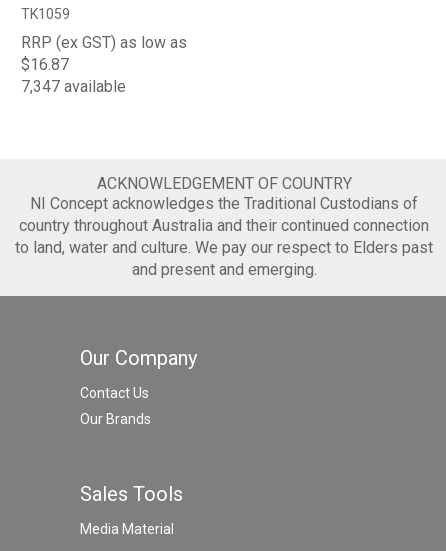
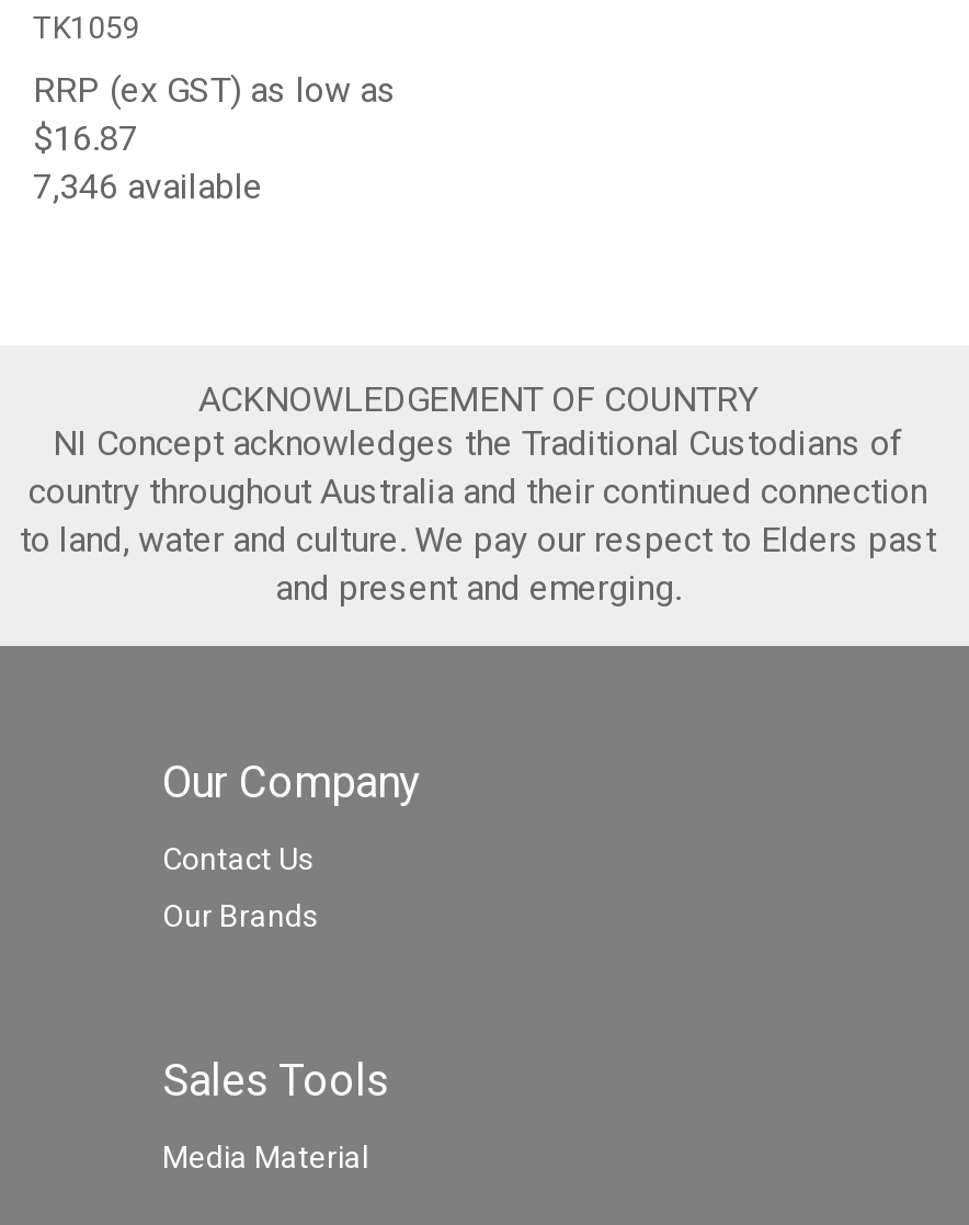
- 7,347 available
+ 7,346 available
